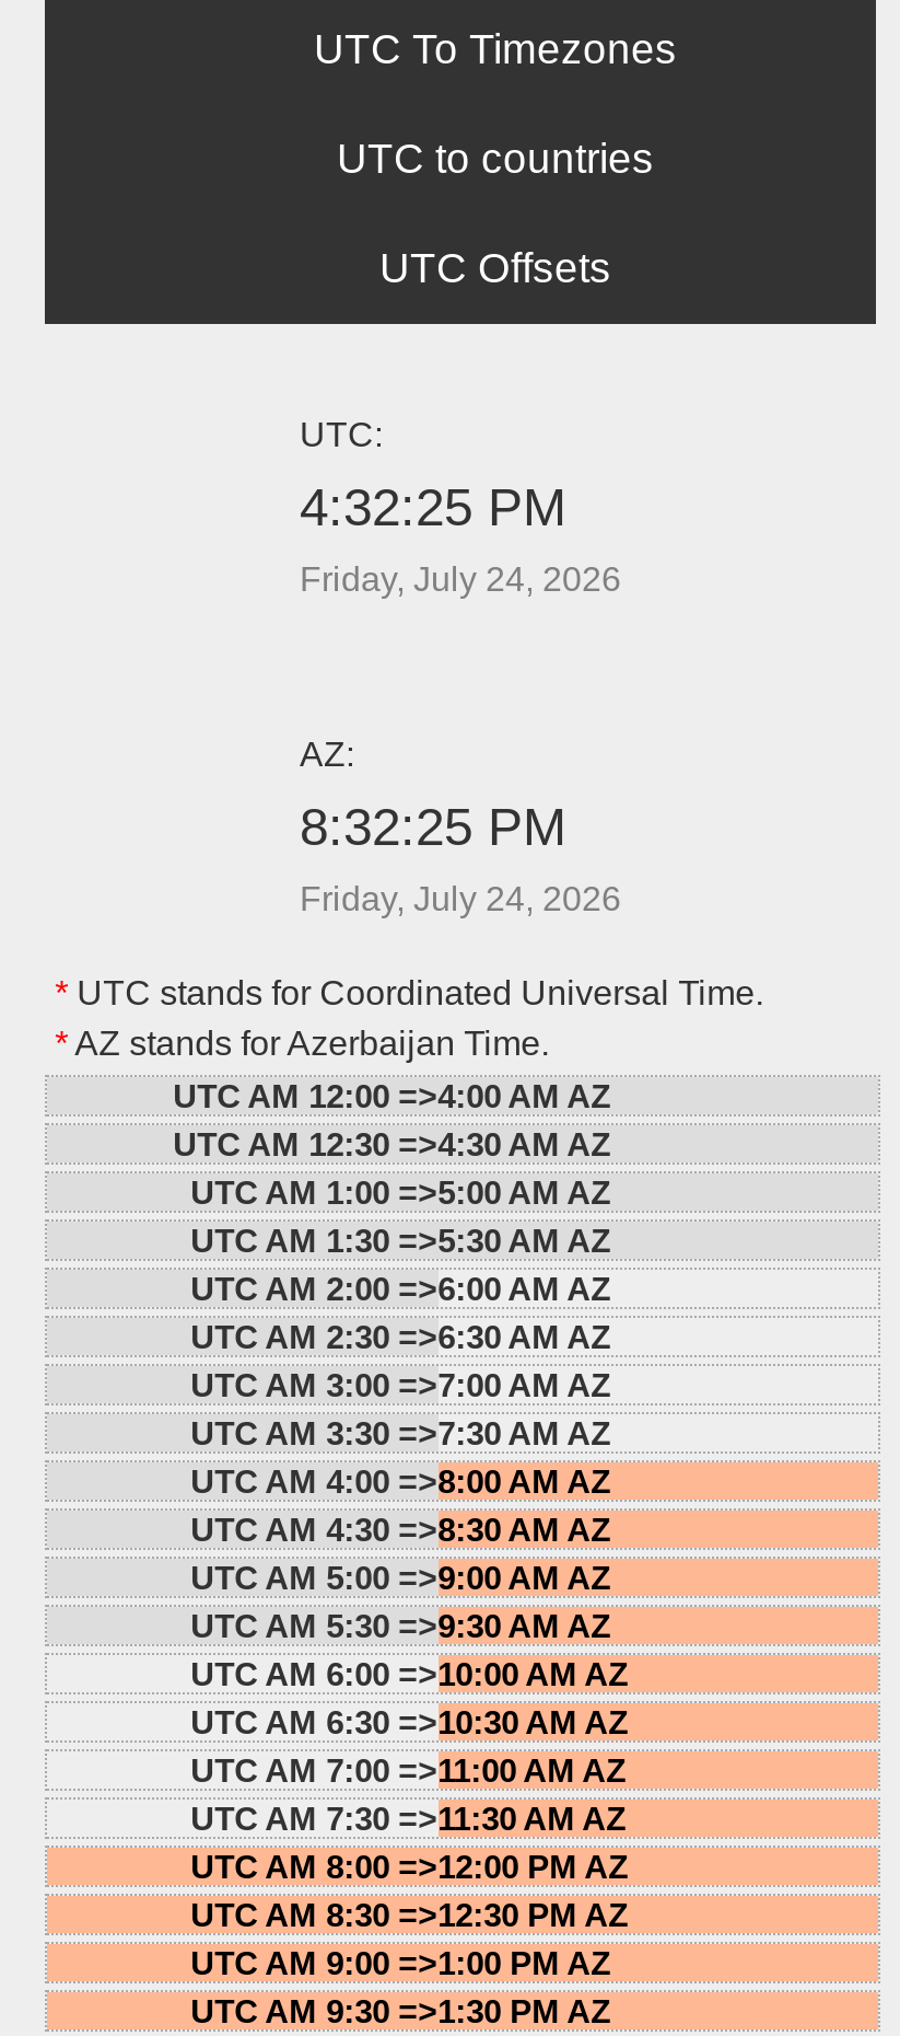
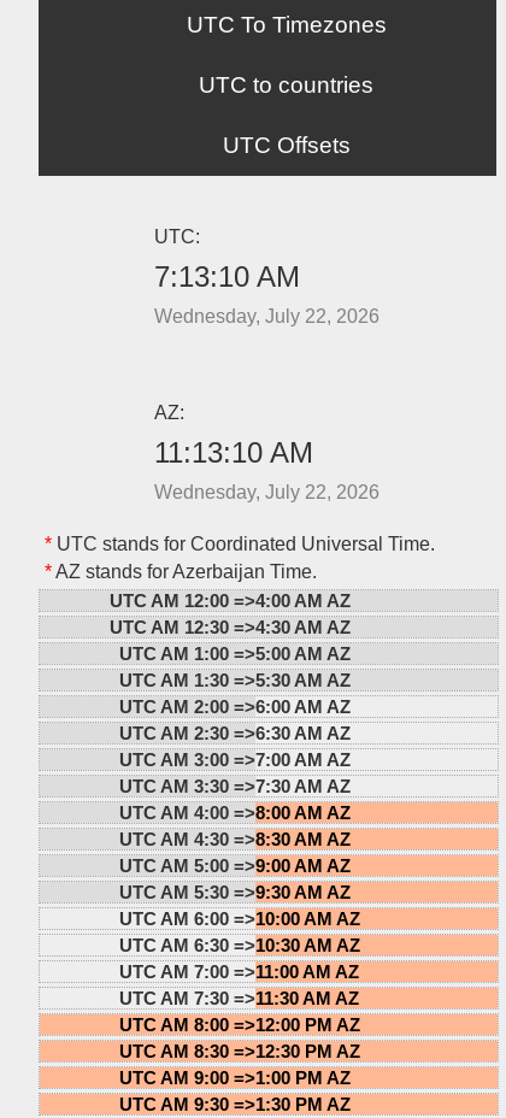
- 4:32:25 PM
- Friday, July 24, 2026
+ 7:13:10 AM
+ Wednesday, July 22, 2026

- 8:32:25 PM
- Friday, July 24, 2026
+ 11:13:10 AM
+ Wednesday, July 22, 2026
